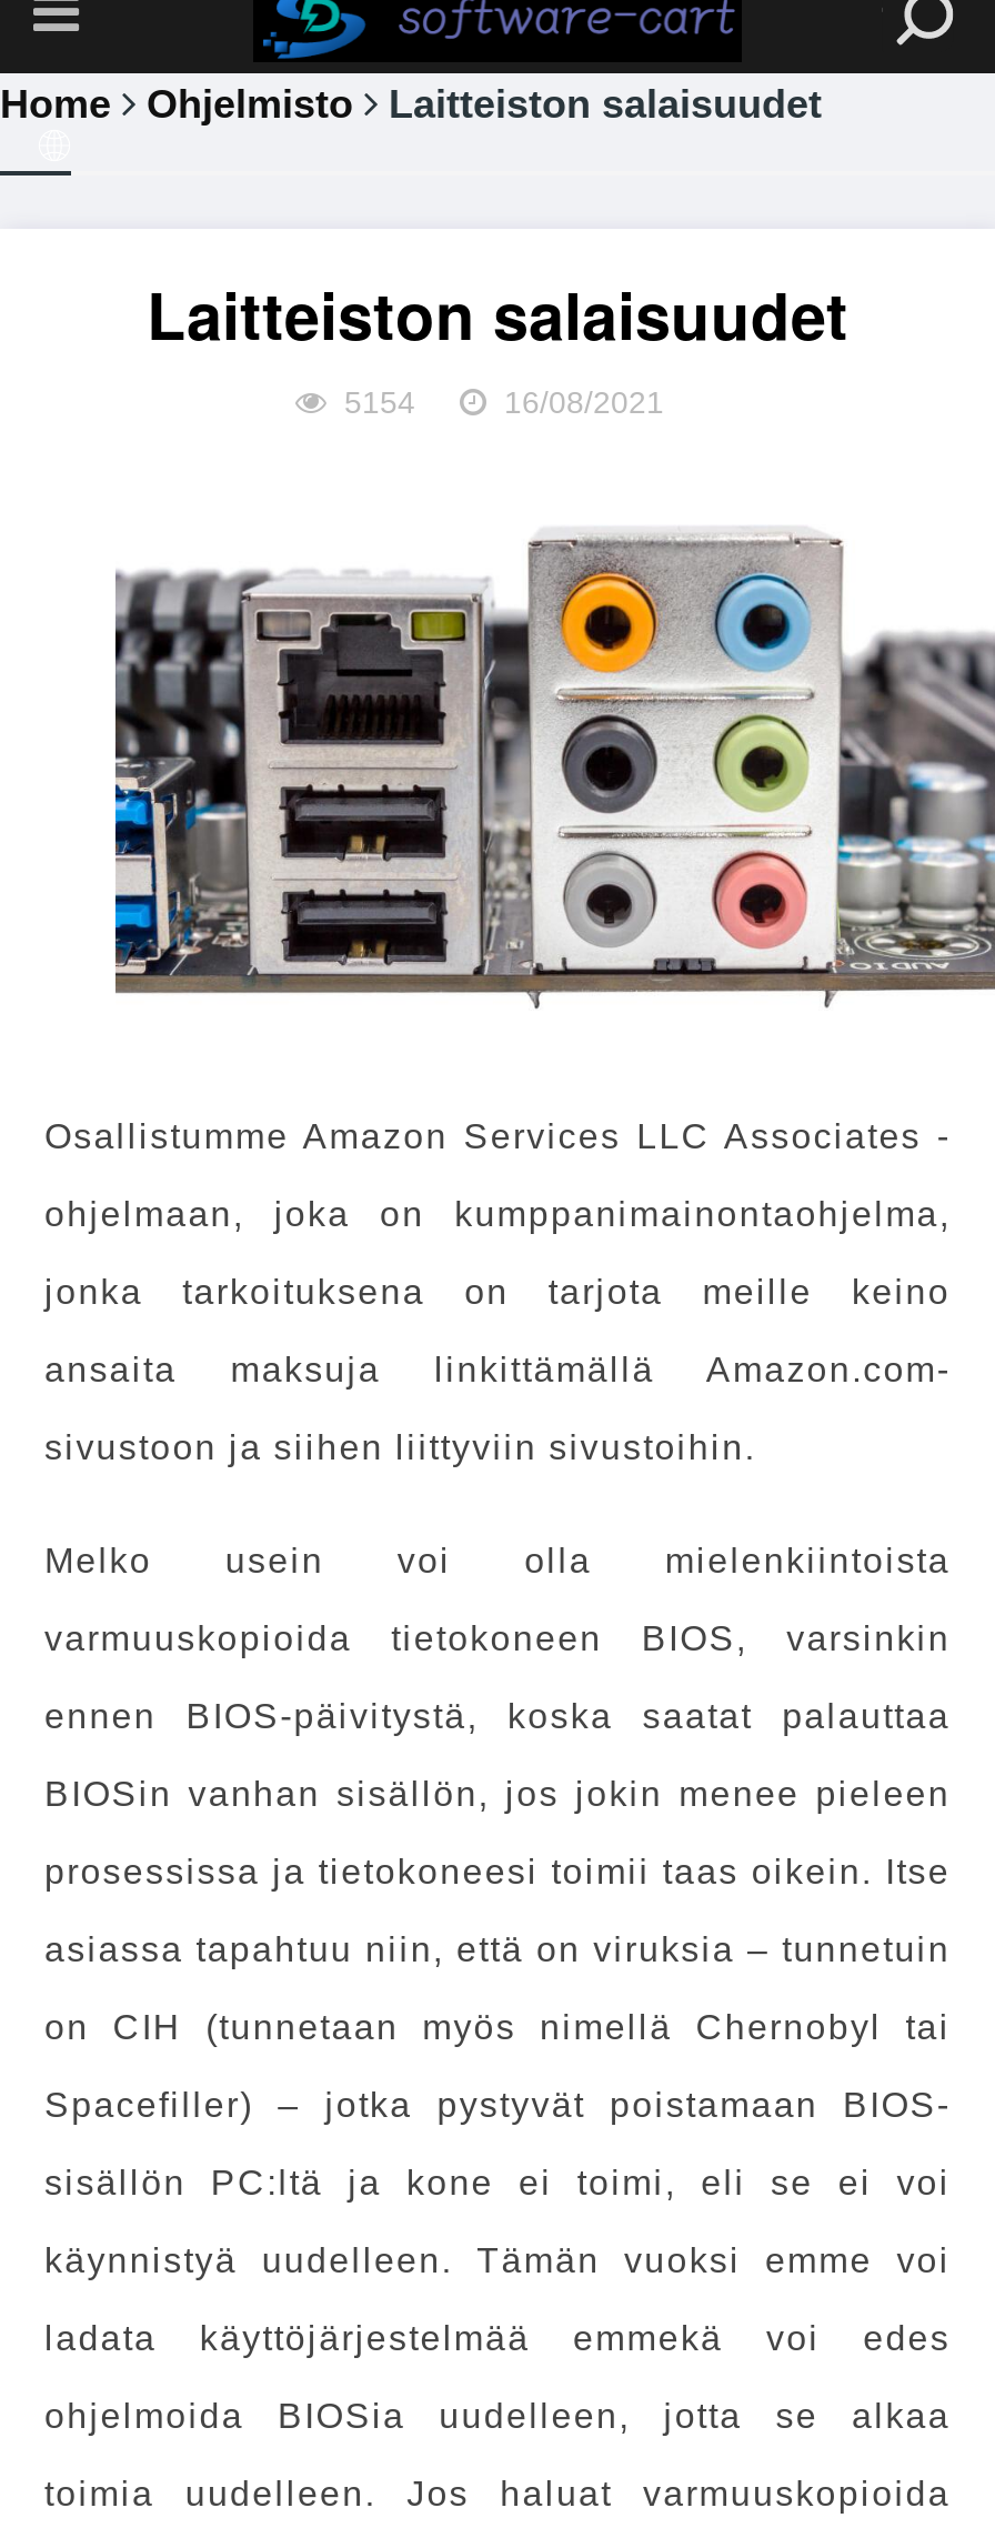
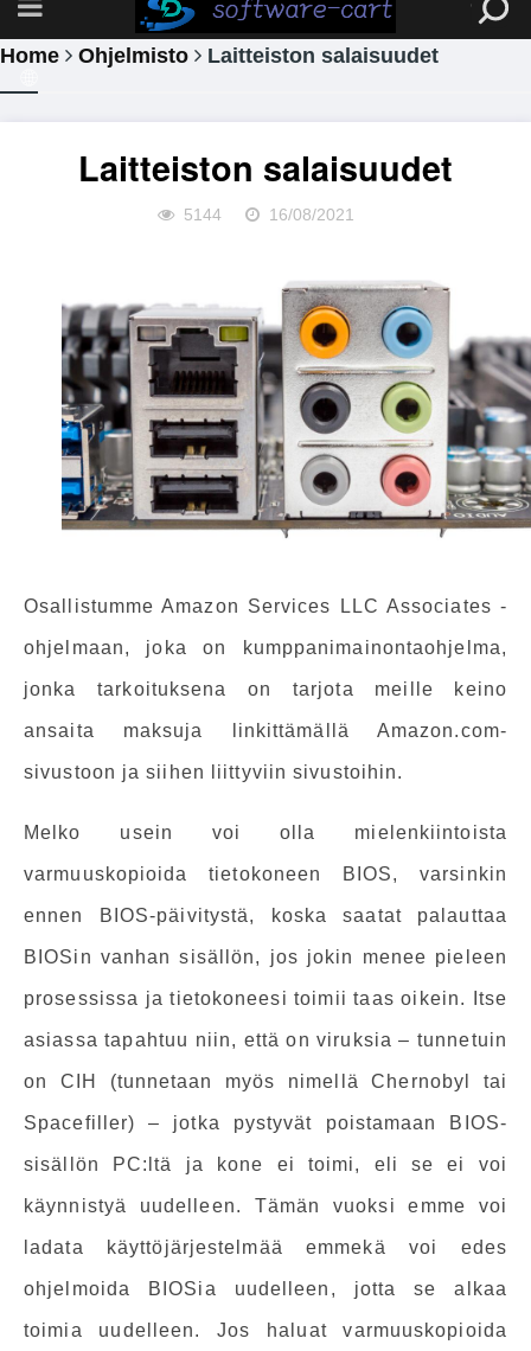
- 5154
+ 5144
